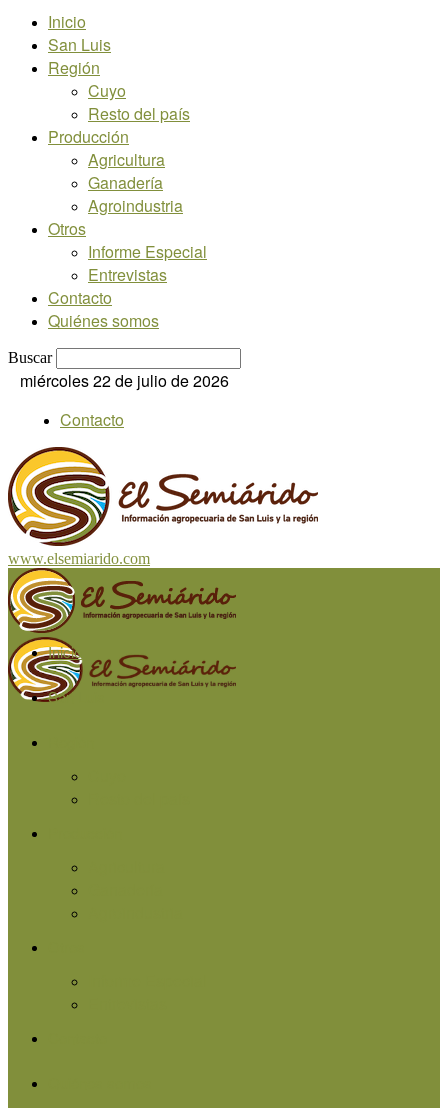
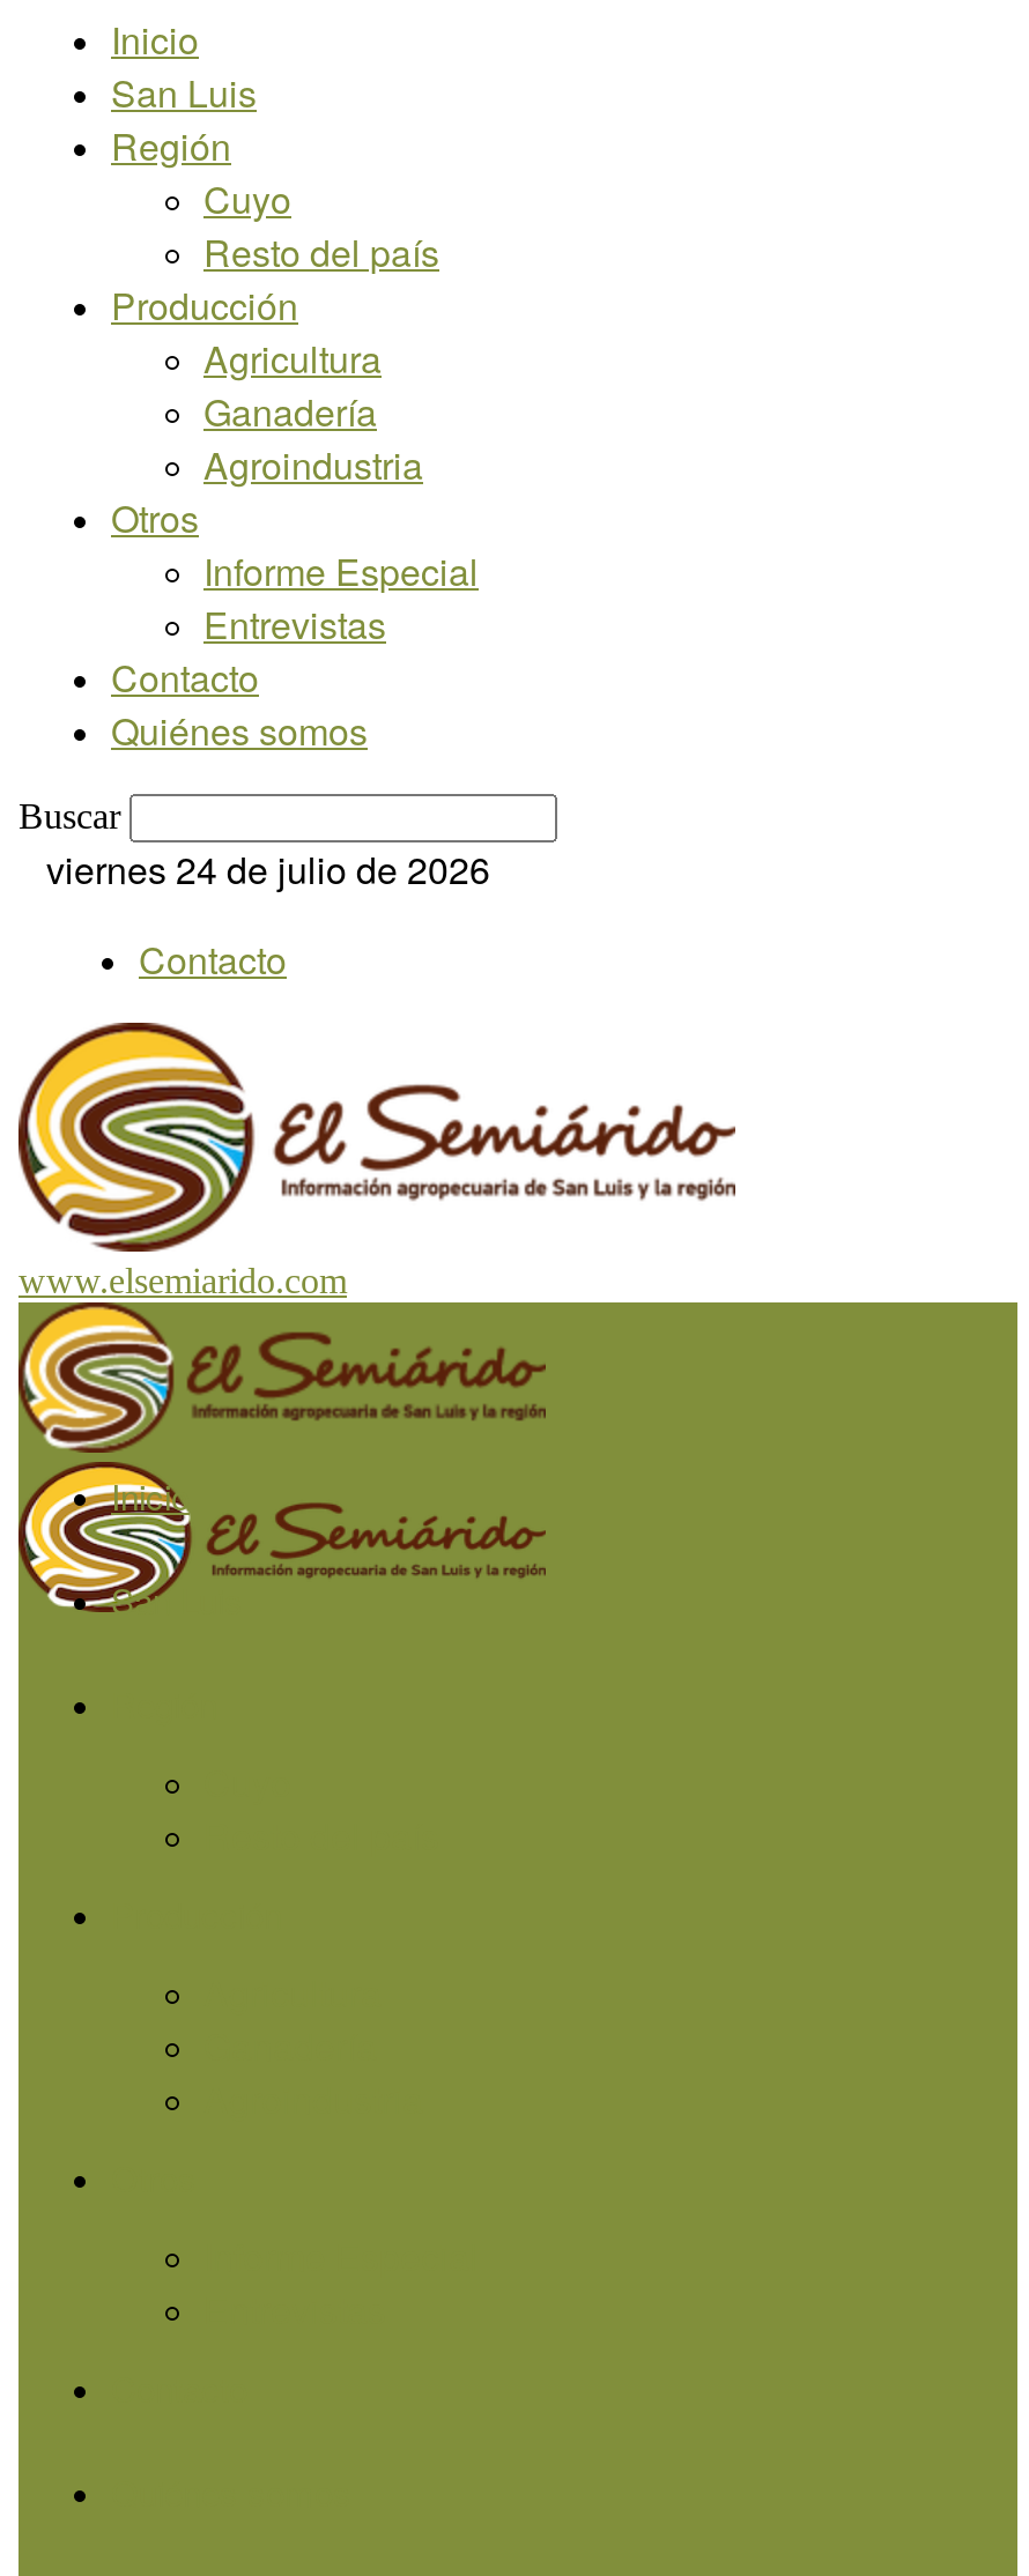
- miércoles 22 de julio de 2026
+ viernes 24 de julio de 2026
